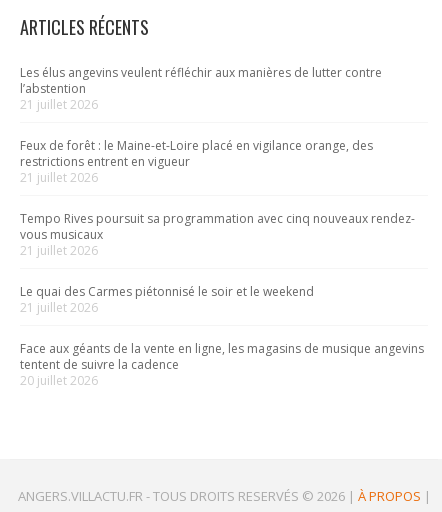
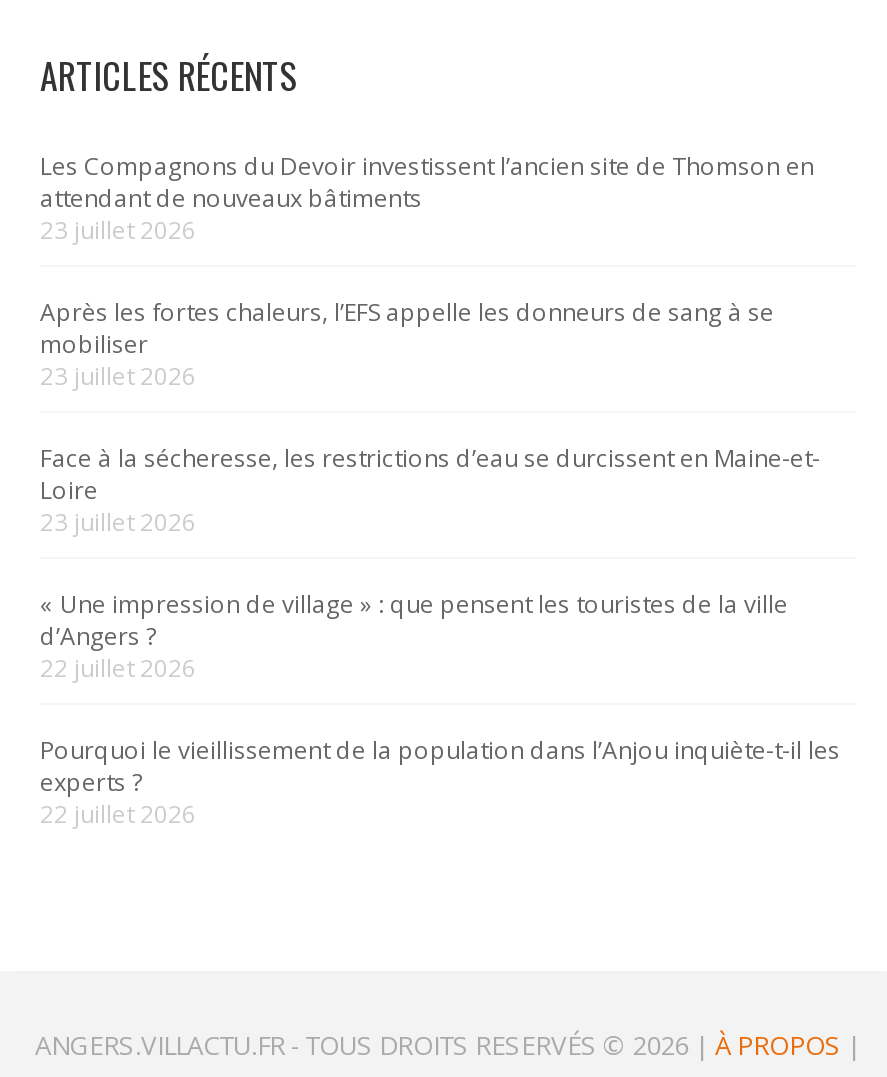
- Les élus angevins veulent réfléchir aux manières de lutter contre
- l’abstention
- 21 juillet 2026
+ Les Compagnons du Devoir investissent l’ancien site de Thomson en
+ attendant de nouveaux bâtiments
+ 23 juillet 2026

- Feux de forêt : le Maine-et-Loire placé en vigilance orange, des
- restrictions entrent en vigueur
- 21 juillet 2026
+ Après les fortes chaleurs, l’EFS appelle les donneurs de sang à se
+ mobiliser
+ 23 juillet 2026

- Tempo Rives poursuit sa programmation avec cinq nouveaux rendez-
- vous musicaux
- 21 juillet 2026
+ Face à la sécheresse, les restrictions d’eau se durcissent en Maine-et-
+ Loire
+ 23 juillet 2026

- Le quai des Carmes piétonnisé le soir et le weekend
- 21 juillet 2026
+ « Une impression de village » : que pensent les touristes de la ville
+ d’Angers ?
+ 22 juillet 2026

- Face aux géants de la vente en ligne, les magasins de musique angevins
- tentent de suivre la cadence
- 20 juillet 2026
+ Pourquoi le vieillissement de la population dans l’Anjou inquiète-t-il les
+ experts ?
+ 22 juillet 2026
